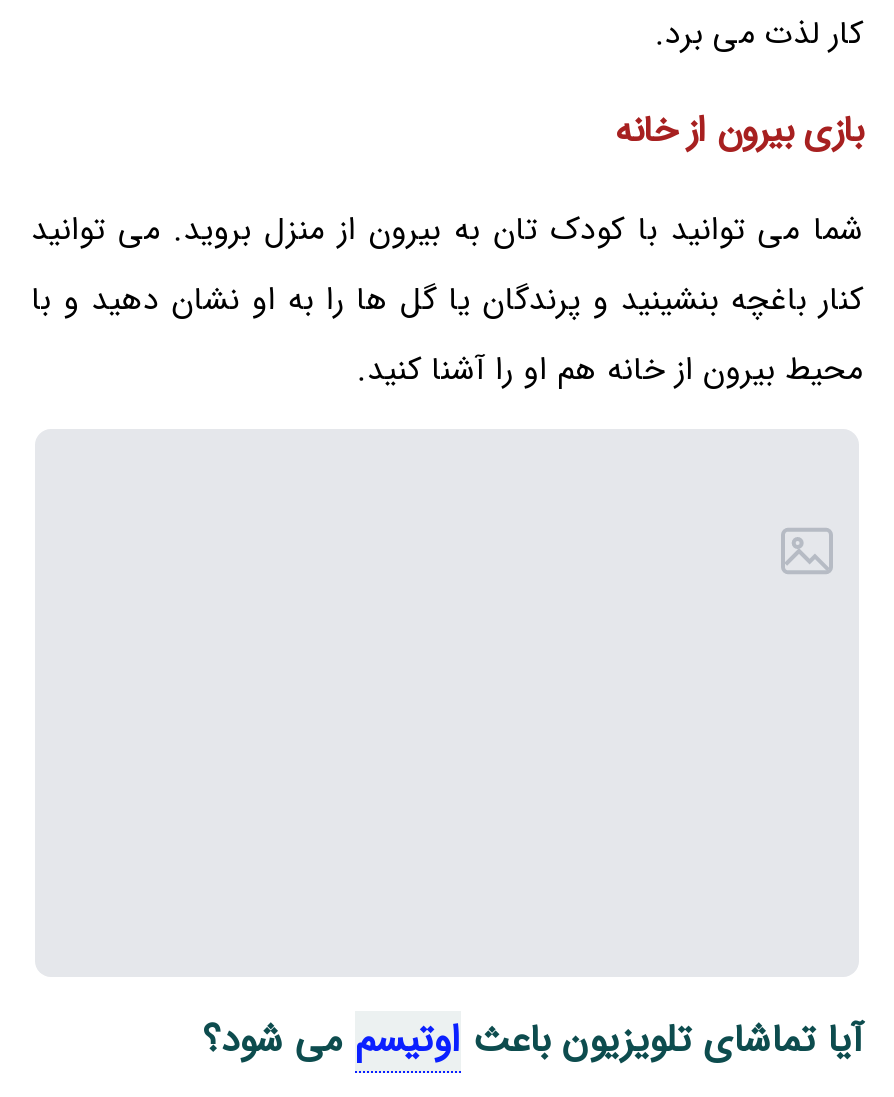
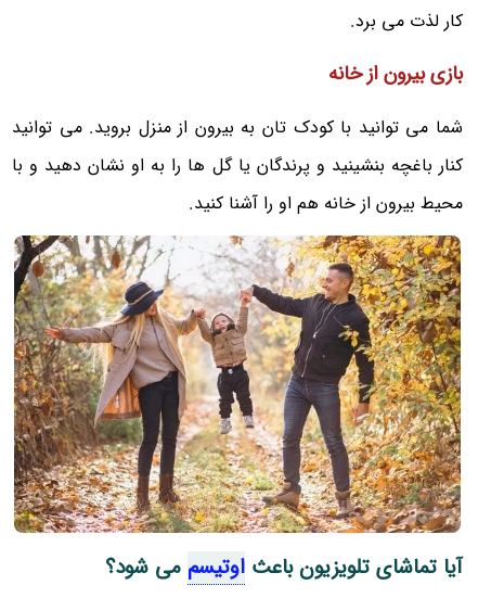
+ [image]
